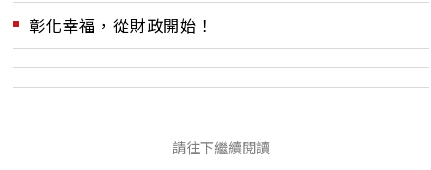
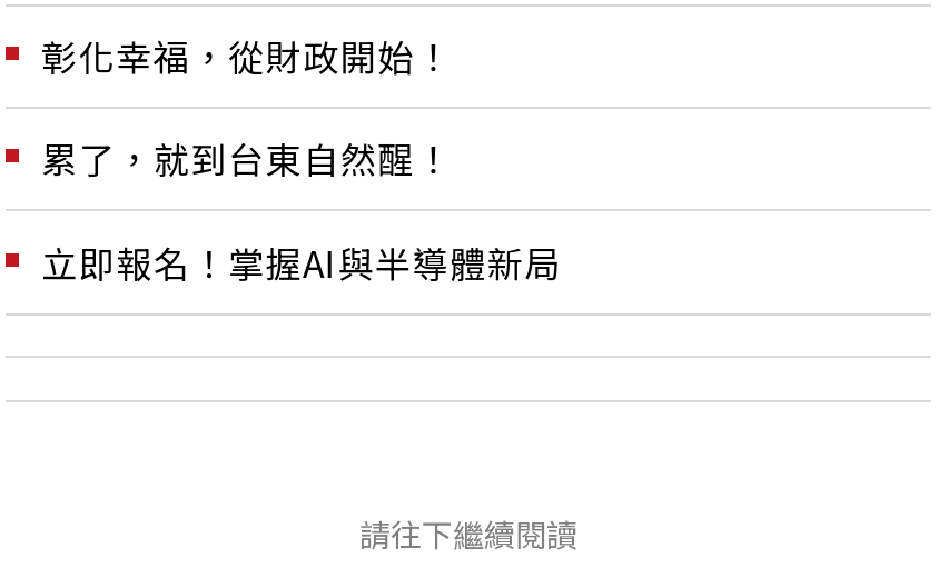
+ 累了，就到台東自然醒！
+ 立即報名！掌握AI與半導體新局
